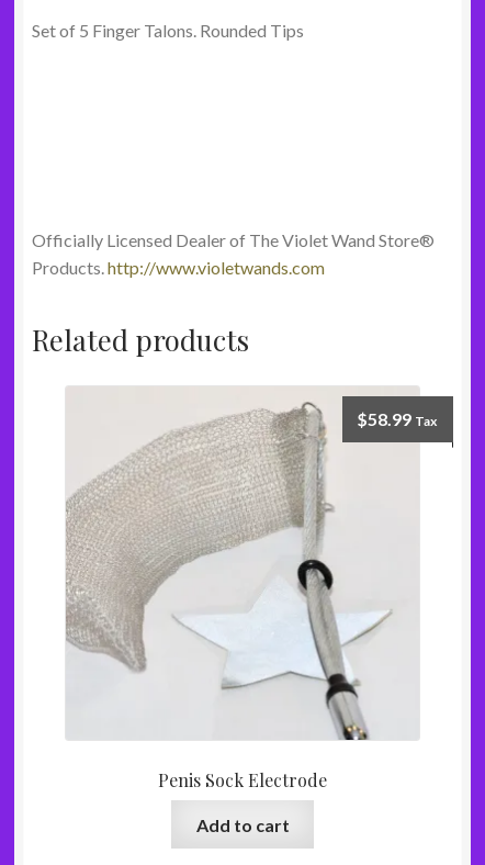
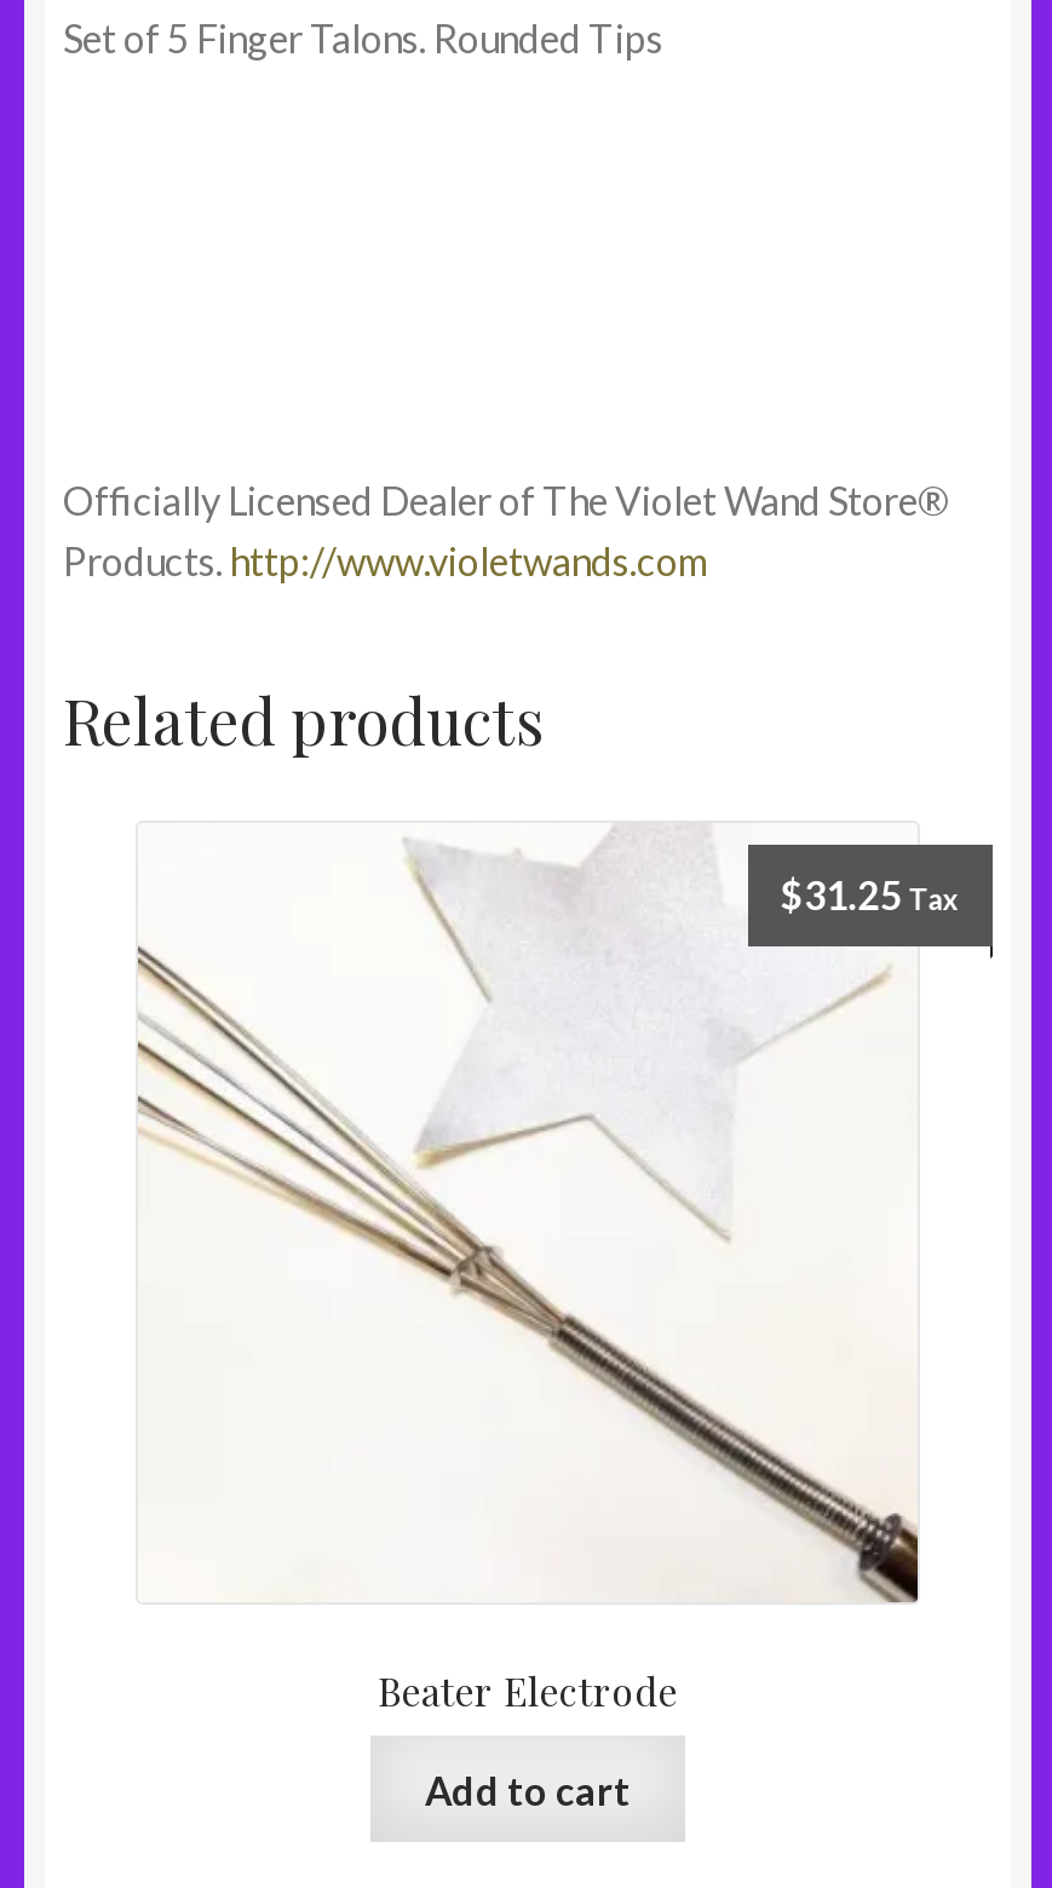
- [image]
- $58.99 Tax
+ [image]
+ $31.25 Tax

- Penis Sock Electrode
+ Beater Electrode
